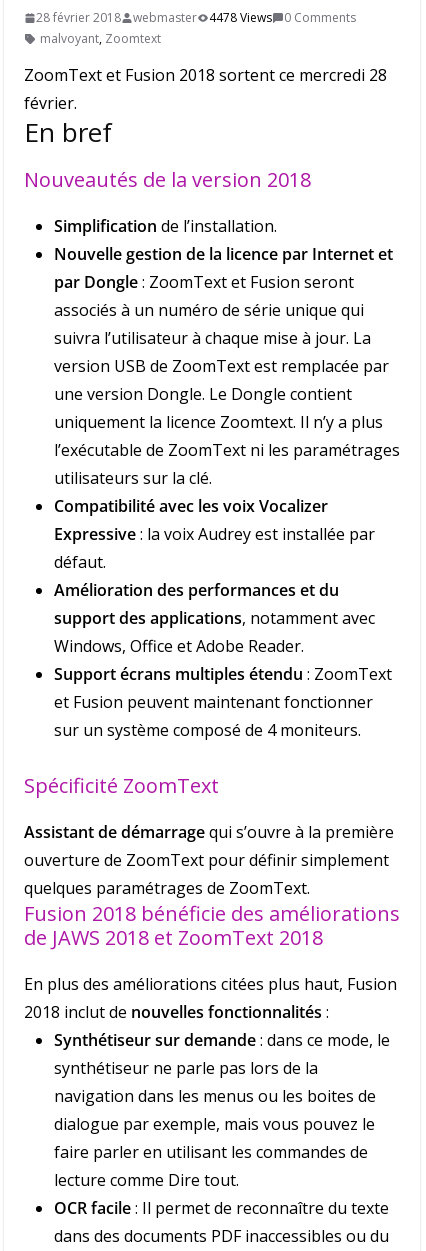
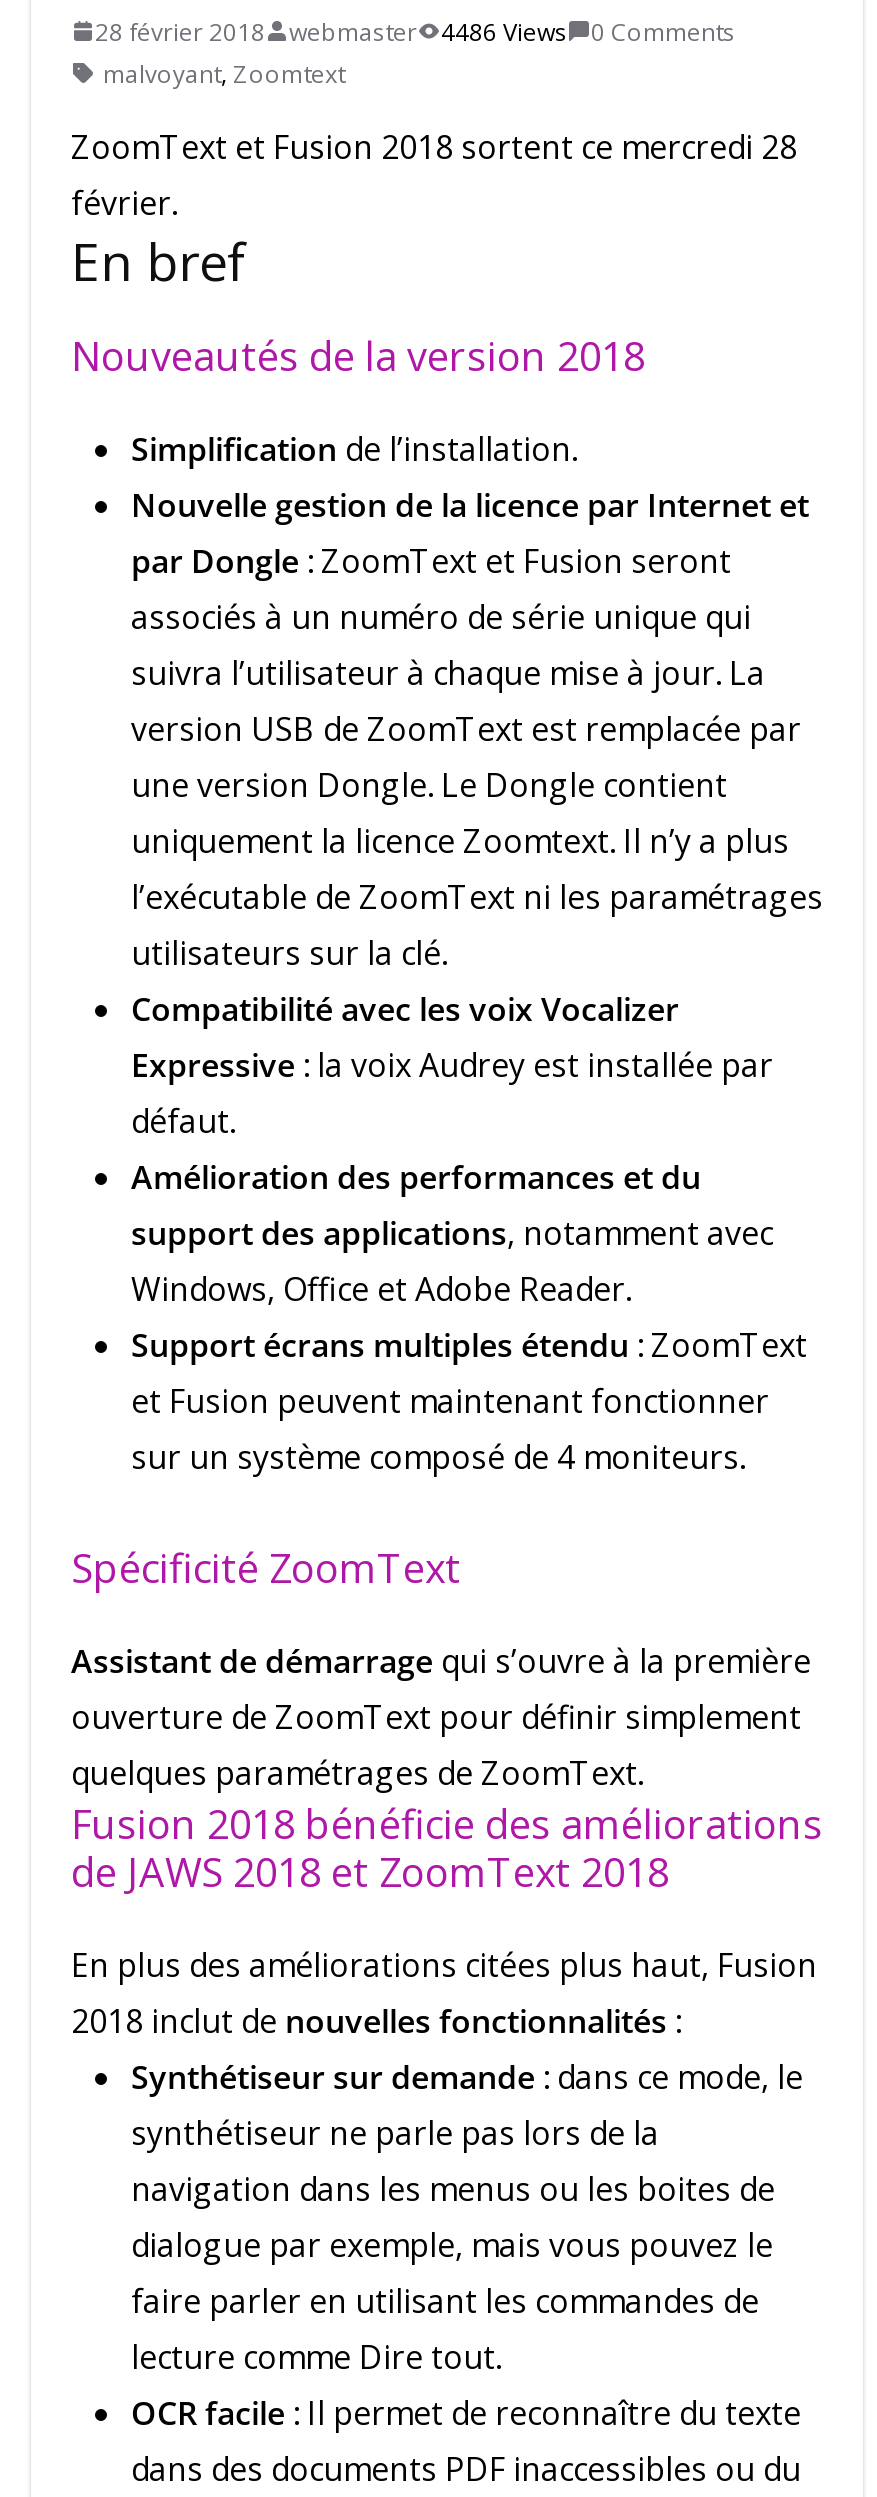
- 28 février 2018 webmaster 4478 Views 0 Comments
+ 28 février 2018 webmaster 4486 Views 0 Comments
